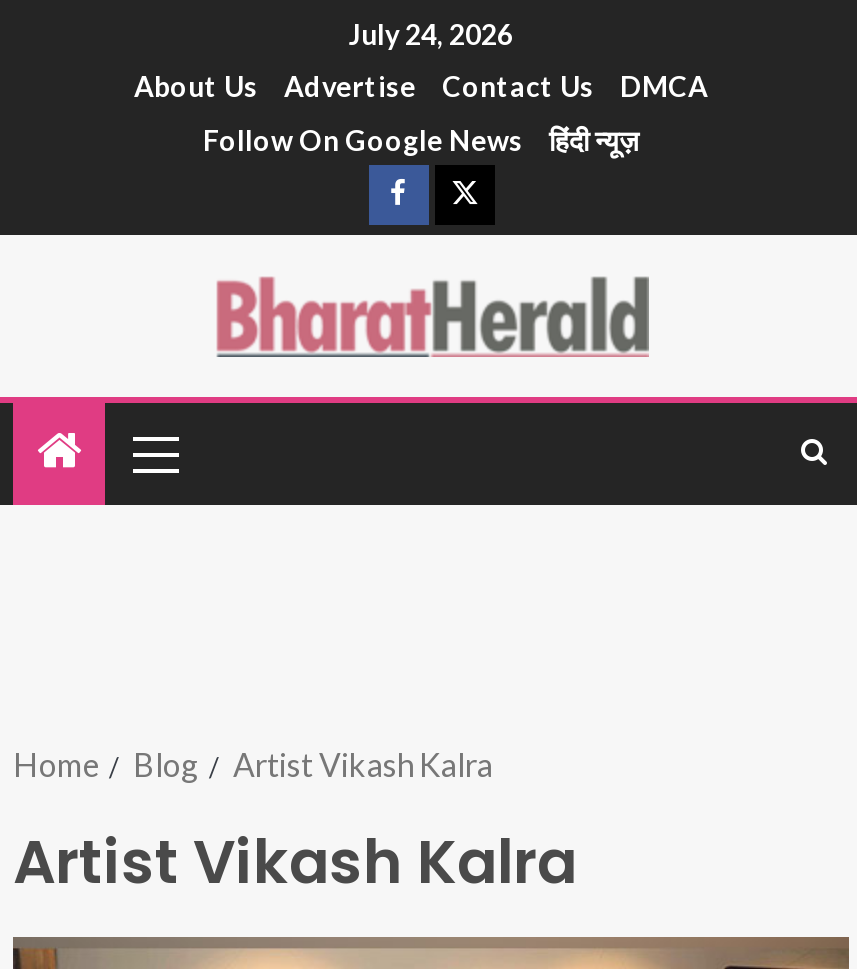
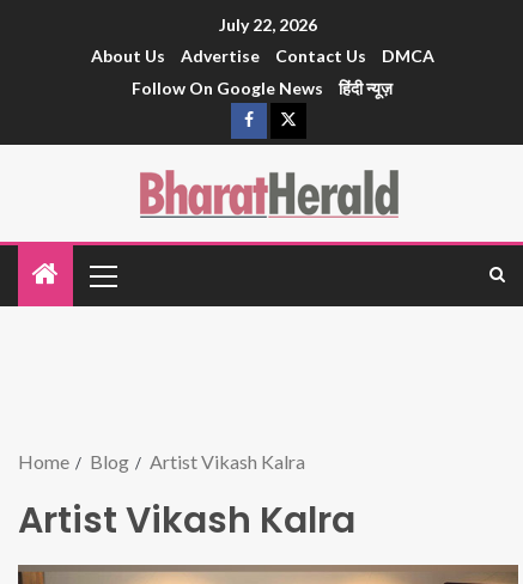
- July 24, 2026
+ July 22, 2026
